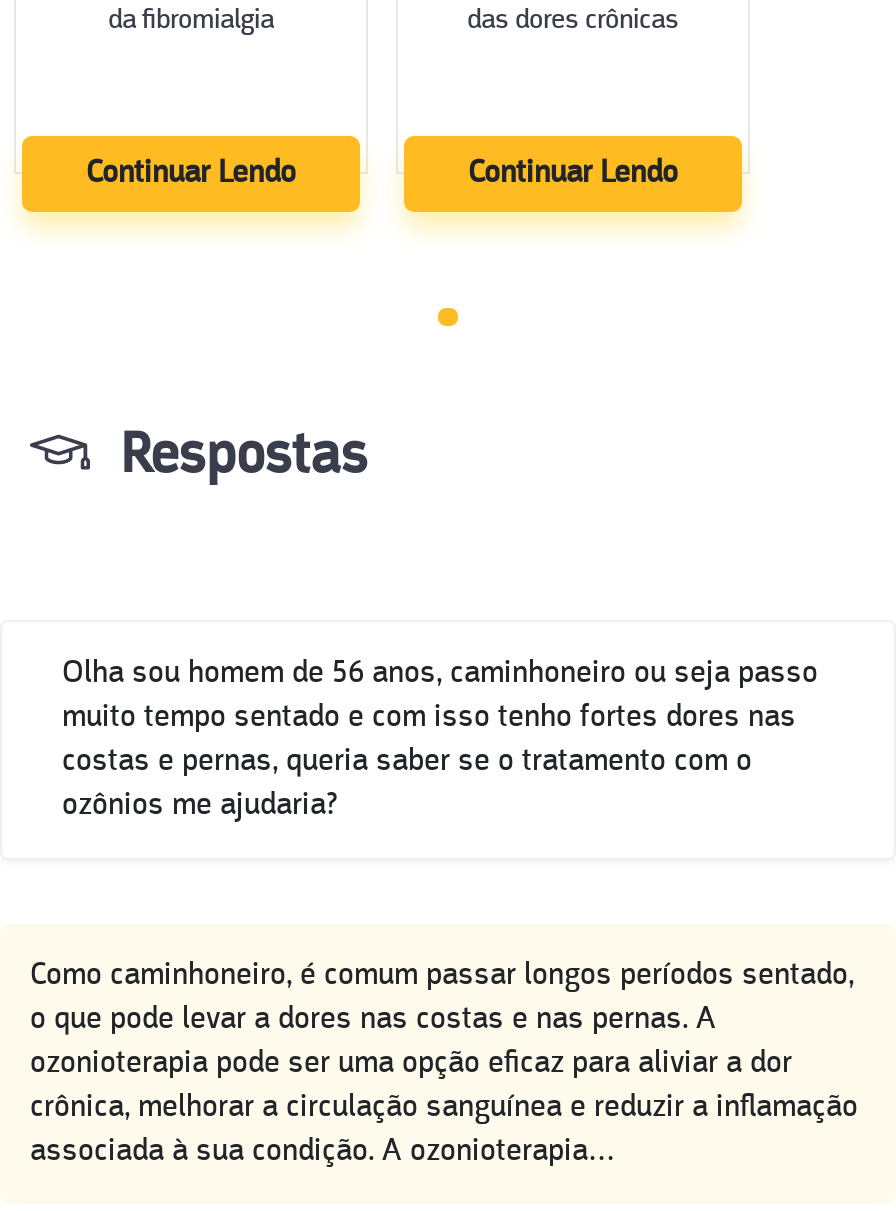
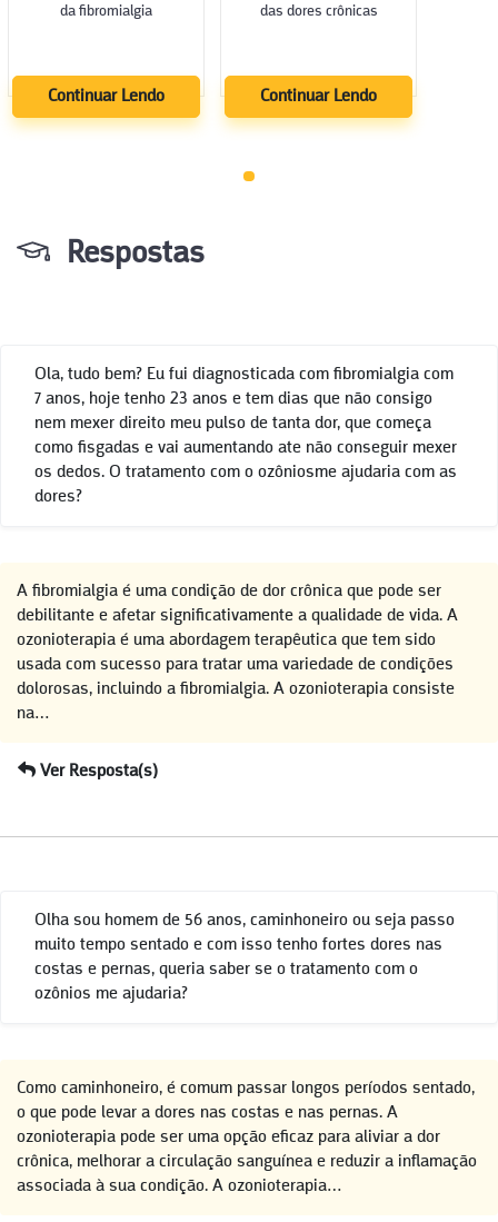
+ A fibromialgia é uma condição de dor crônica que pode ser
+ debilitante e afetar significativamente a qualidade de vida. A
+ ozonioterapia é uma abordagem terapêutica que tem sido
+ usada com sucesso para tratar uma variedade de condições
+ dolorosas, incluindo a fibromialgia. A ozonioterapia consiste
+ na…
+ Ver Resposta(s)

+ Ola, tudo bem? Eu fui diagnosticada com fibromialgia com
+ 7 anos, hoje tenho 23 anos e tem dias que não consigo
+ nem mexer direito meu pulso de tanta dor, que começa
+ como fisgadas e vai aumentando ate não conseguir mexer
+ os dedos. O tratamento com o ozôniosme ajudaria com as
+ dores?
